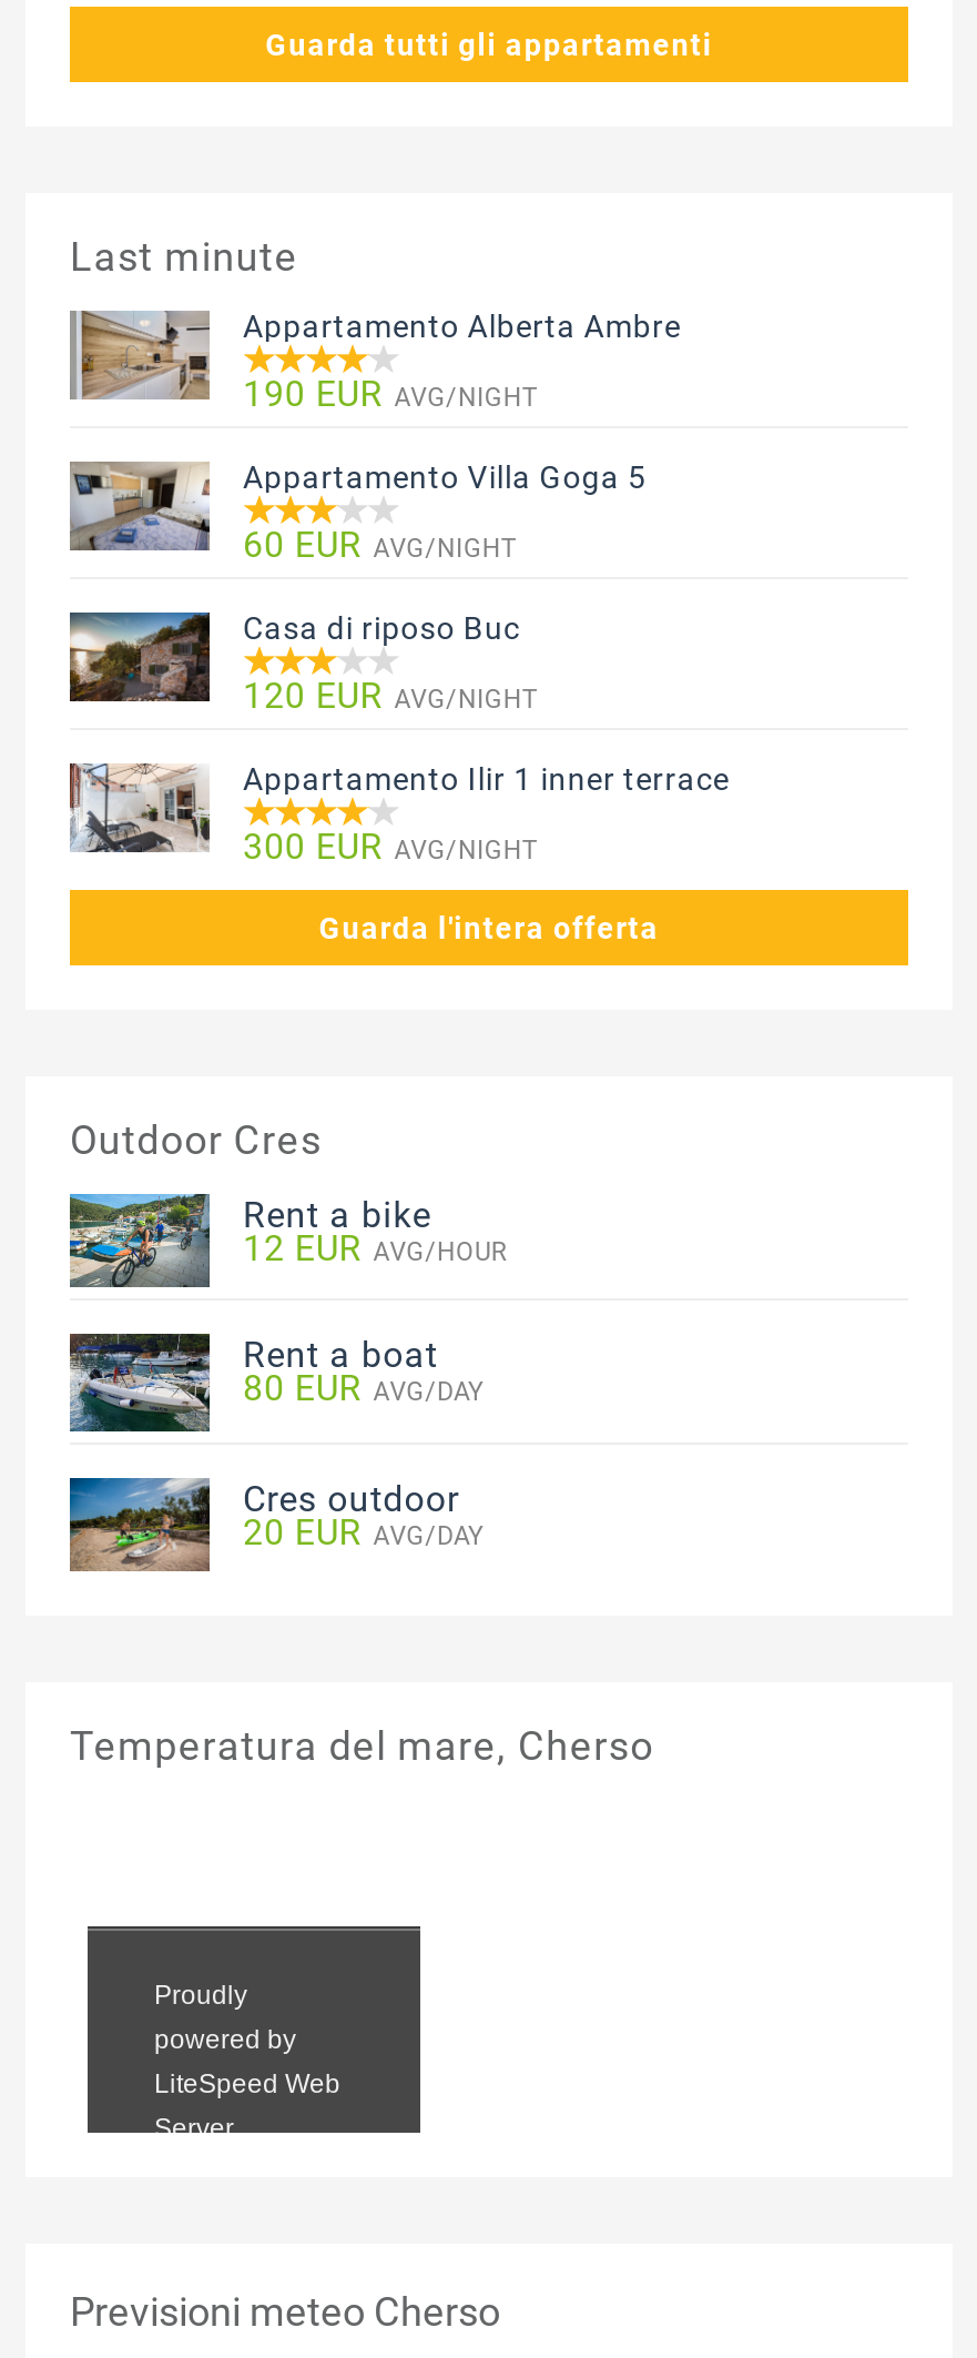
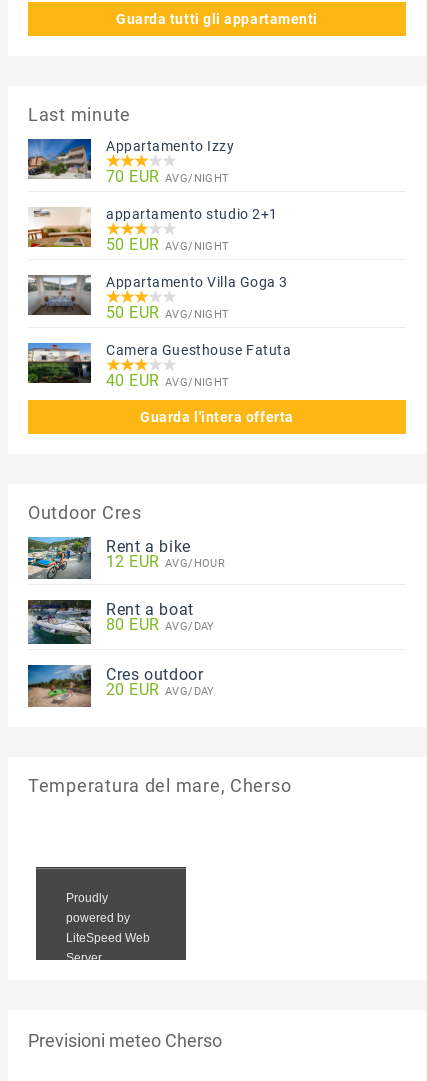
- [image]
- Appartamento Alberta Ambre
+ [image]
+ Appartamento Izzy

- 190 EUR AVG/NIGHT
+ 70 EUR AVG/NIGHT

- [image]
- Appartamento Villa Goga 5
+ [image]
+ appartamento studio 2+1

- 60 EUR AVG/NIGHT
+ 50 EUR AVG/NIGHT

- [image]
- Casa di riposo Buc
+ [image]
+ Appartamento Villa Goga 3

- 120 EUR AVG/NIGHT
+ 50 EUR AVG/NIGHT

- [image]
- Appartamento Ilir 1 inner terrace
+ [image]
+ Camera Guesthouse Fatuta

- 300 EUR AVG/NIGHT
+ 40 EUR AVG/NIGHT
